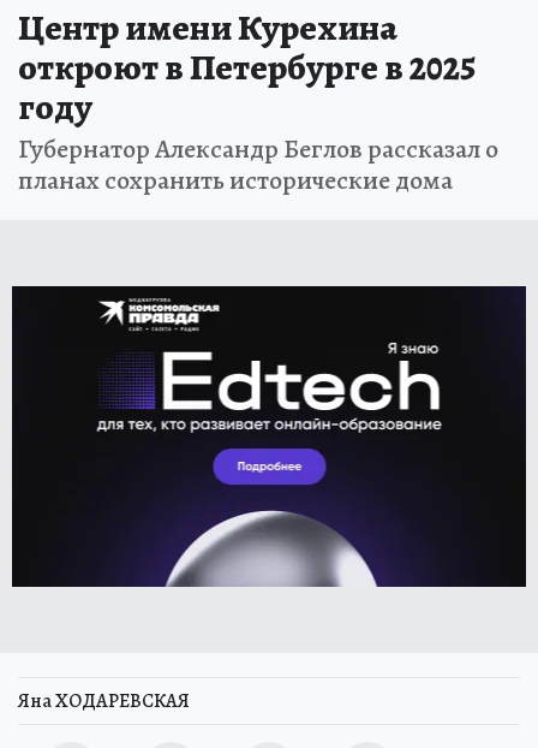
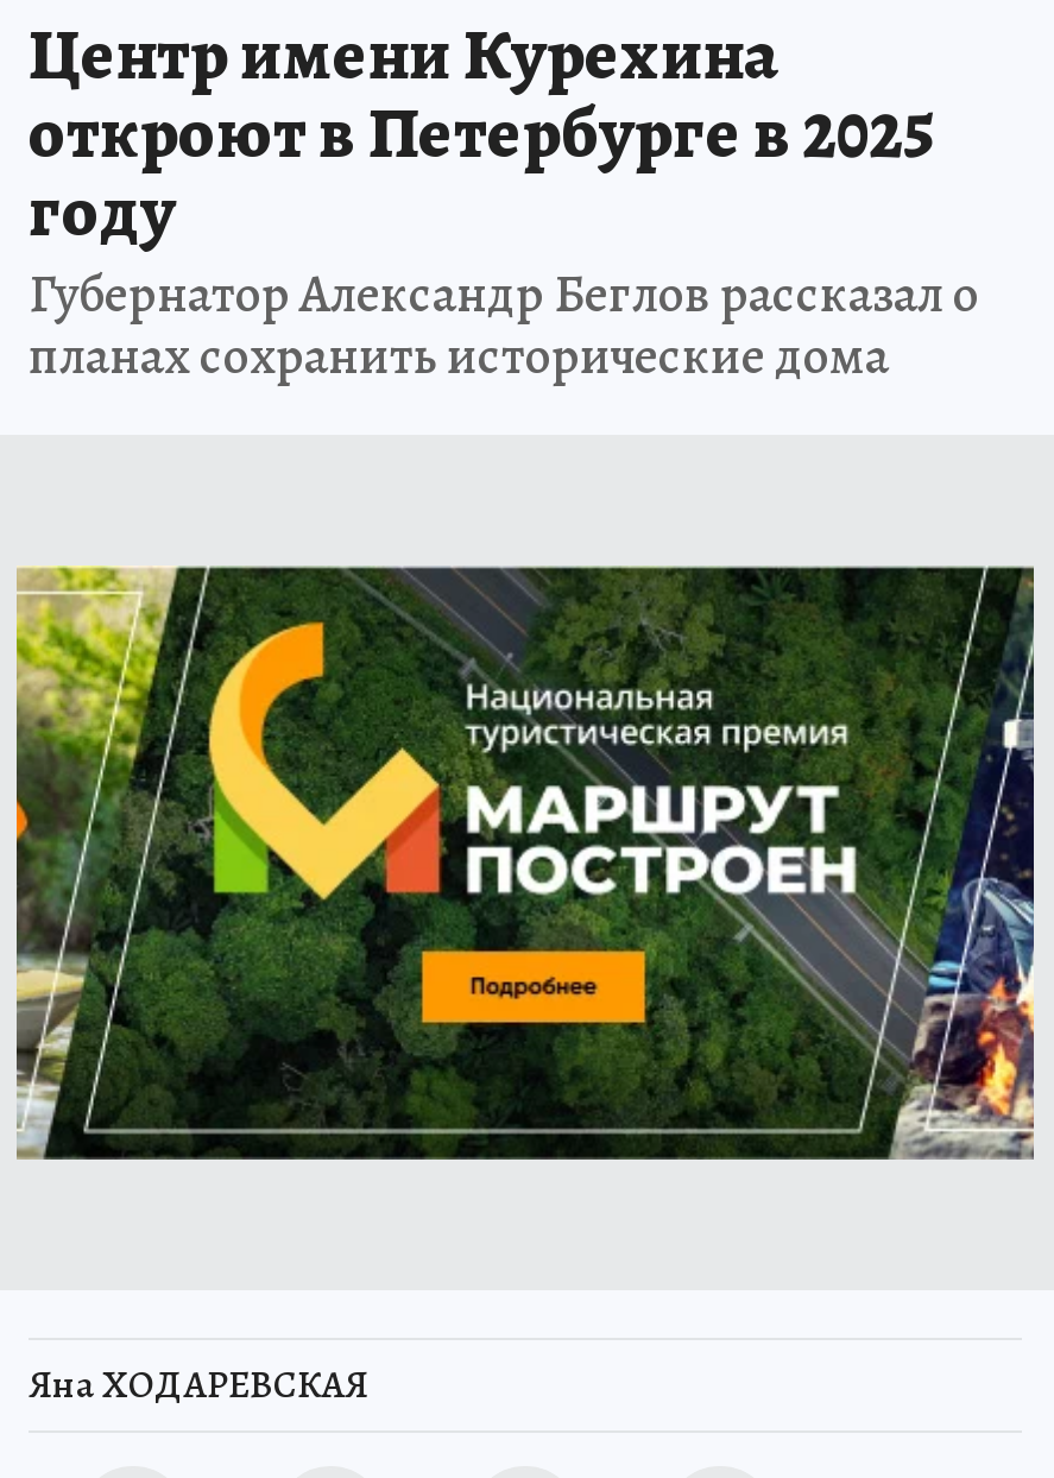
- [image]
+ [image]
